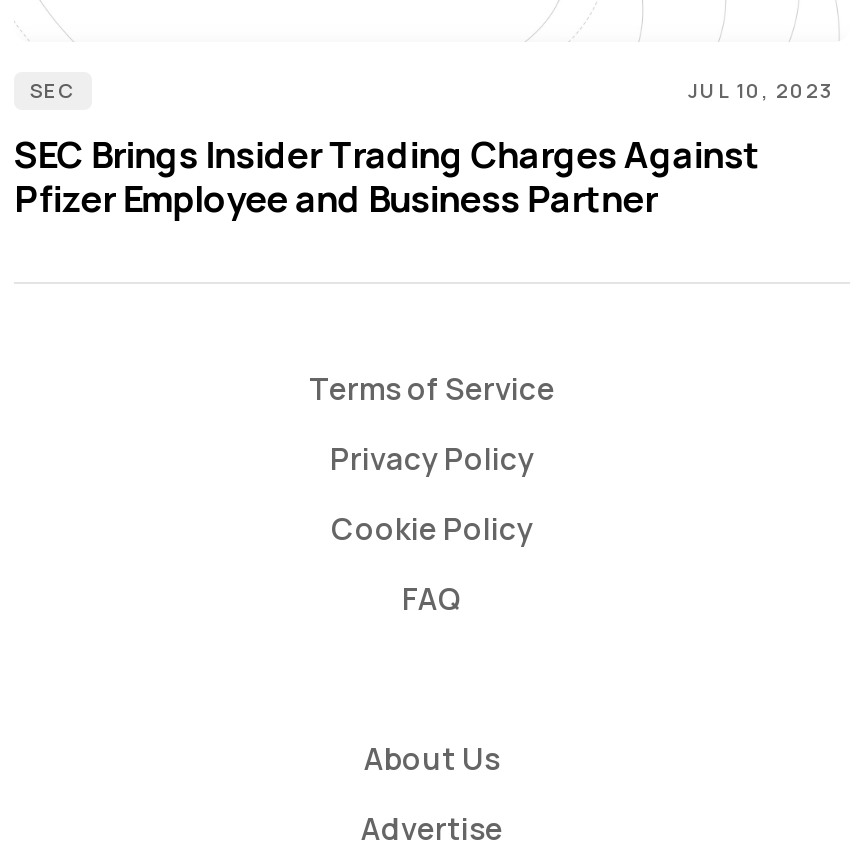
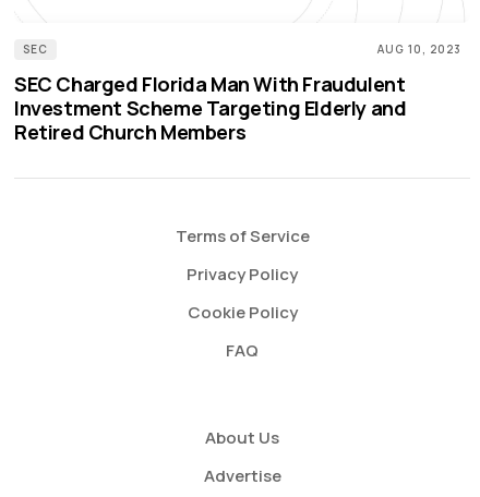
- JUL 10, 2023
+ AUG 10, 2023

- SEC Brings Insider Trading Charges Against
- Pfizer Employee and Business Partner
+ SEC Charged Florida Man With Fraudulent
+ Investment Scheme Targeting Elderly and
+ Retired Church Members
